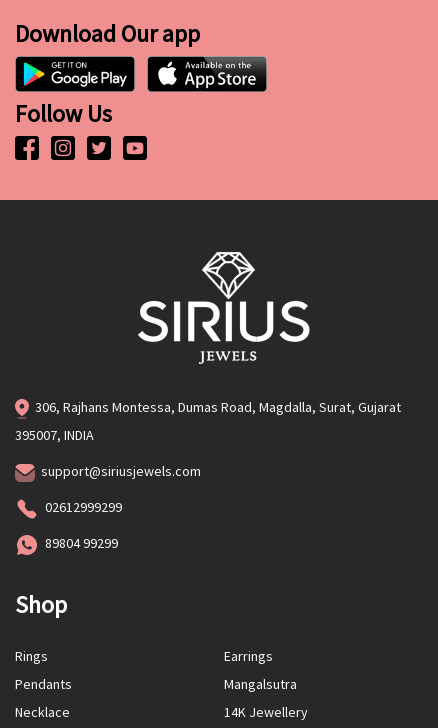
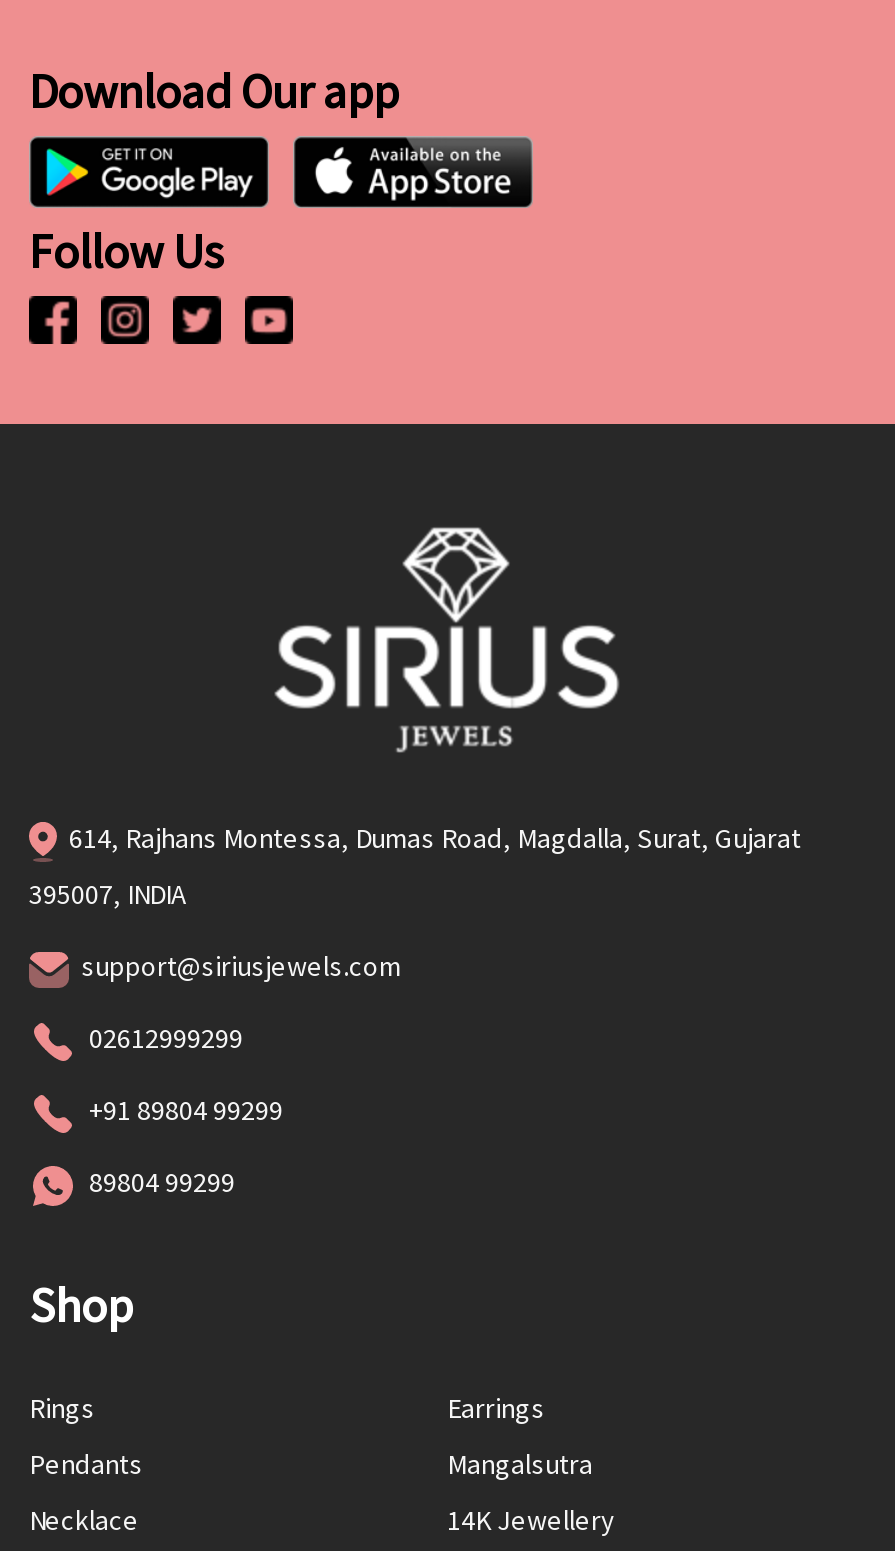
- 306, Rajhans Montessa, Dumas Road, Magdalla, Surat, Gujarat
+ 614, Rajhans Montessa, Dumas Road, Magdalla, Surat, Gujarat

+ +91 89804 99299
